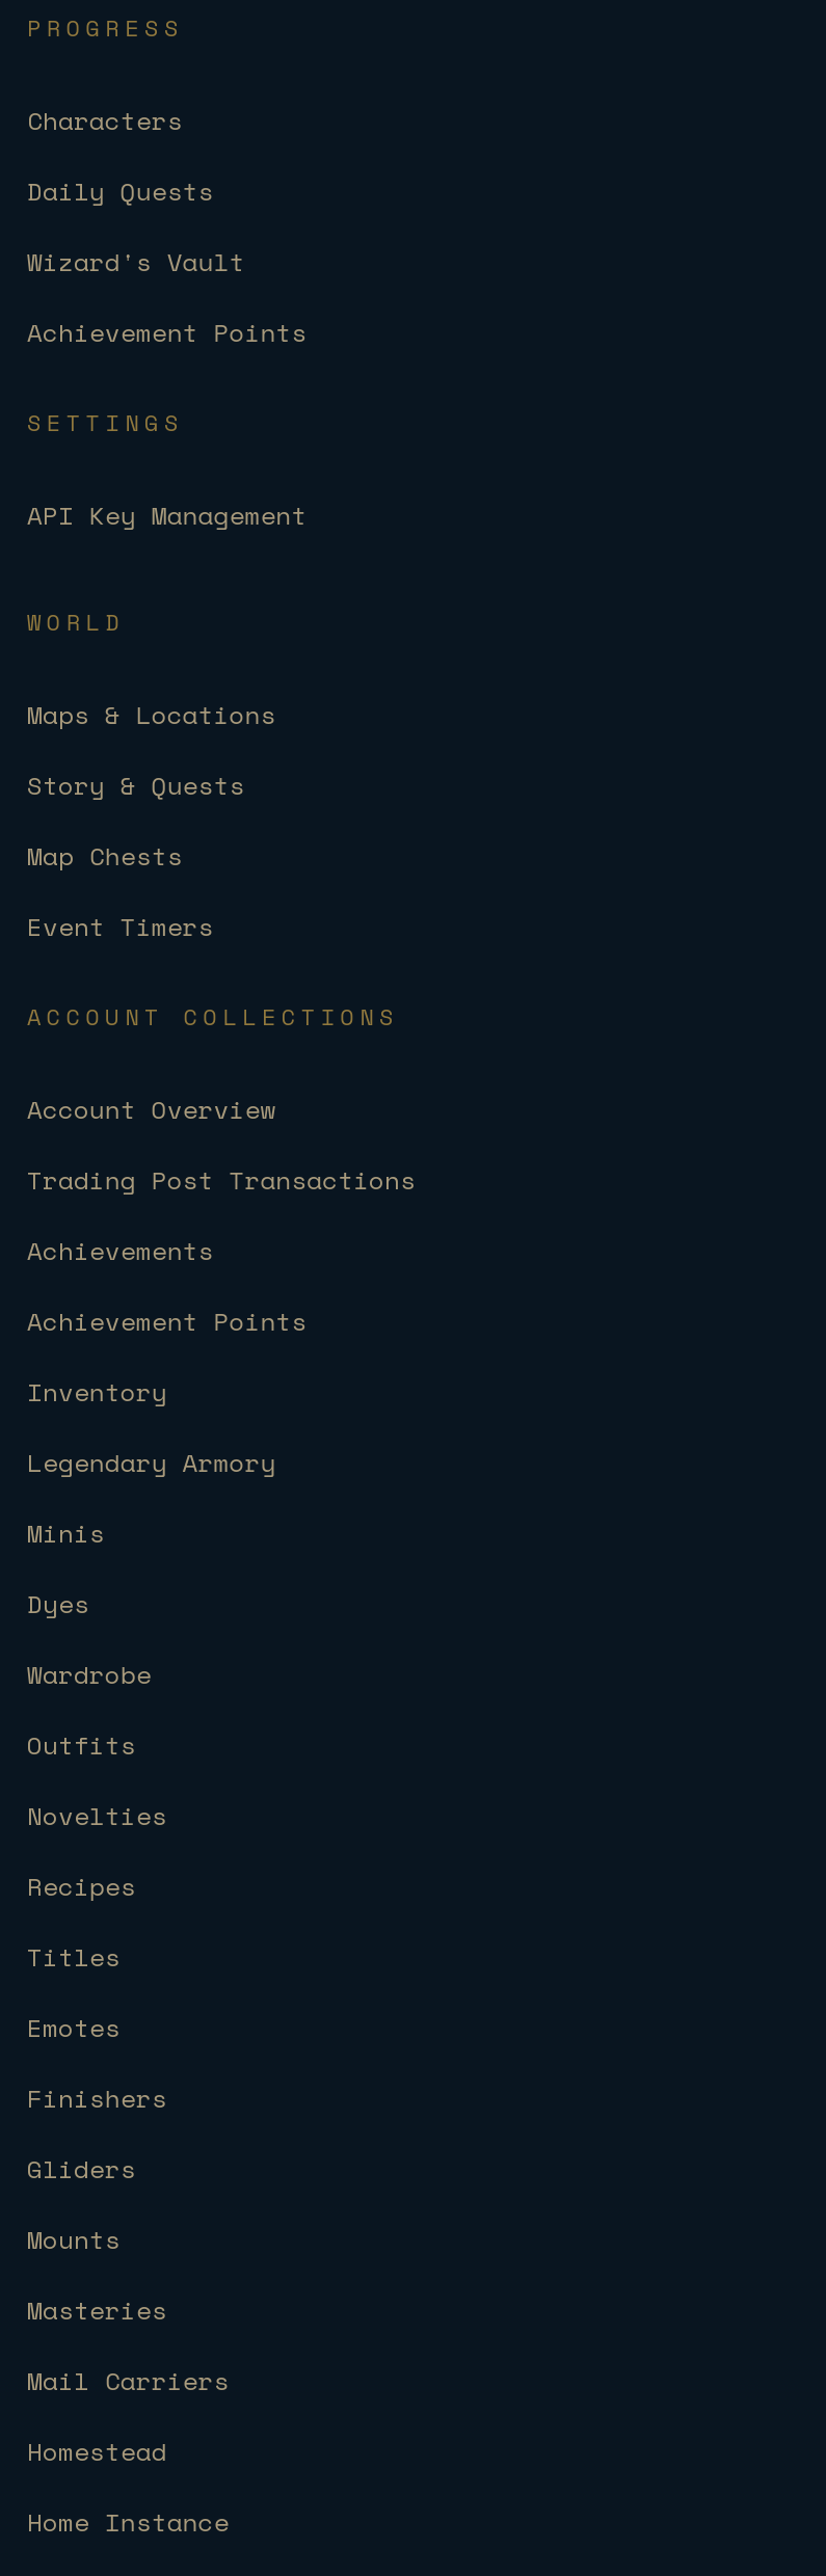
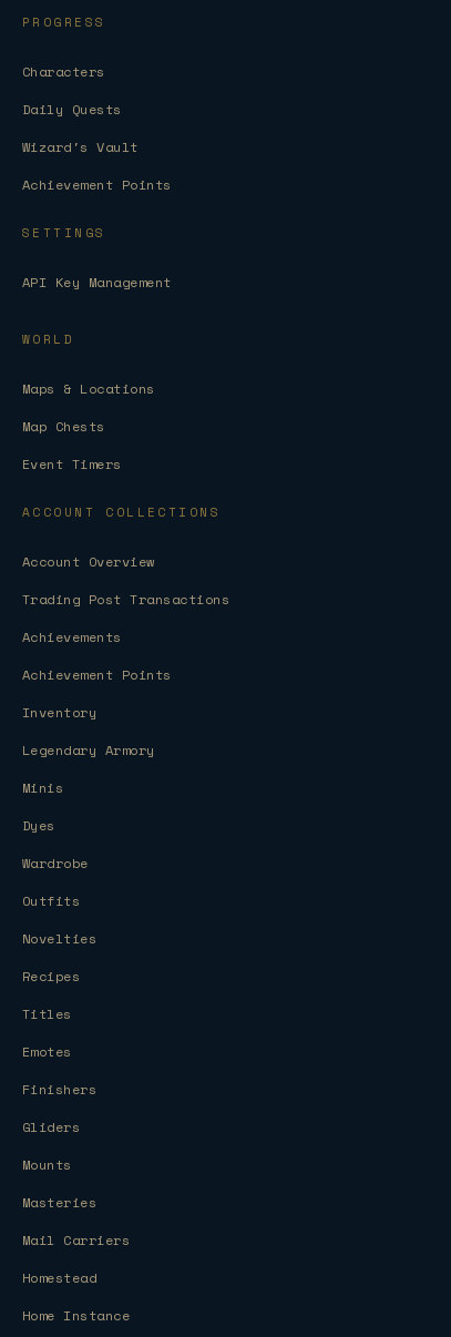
- Story & Quests
